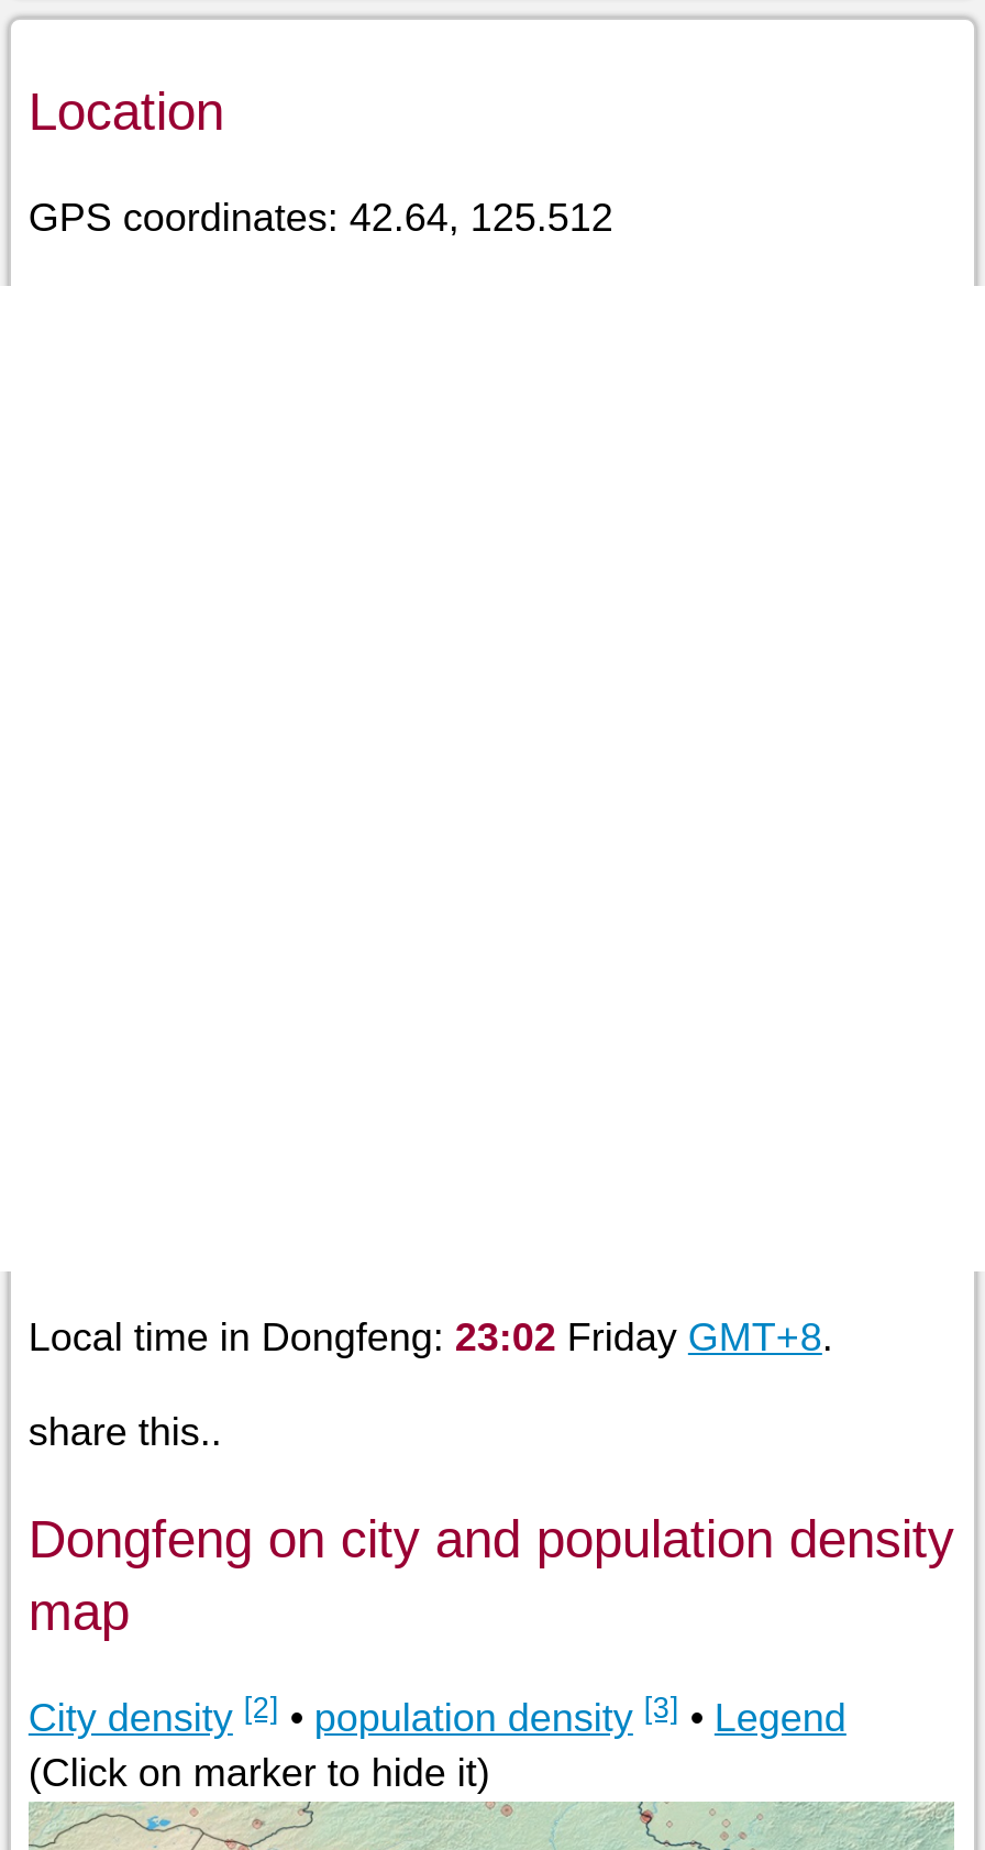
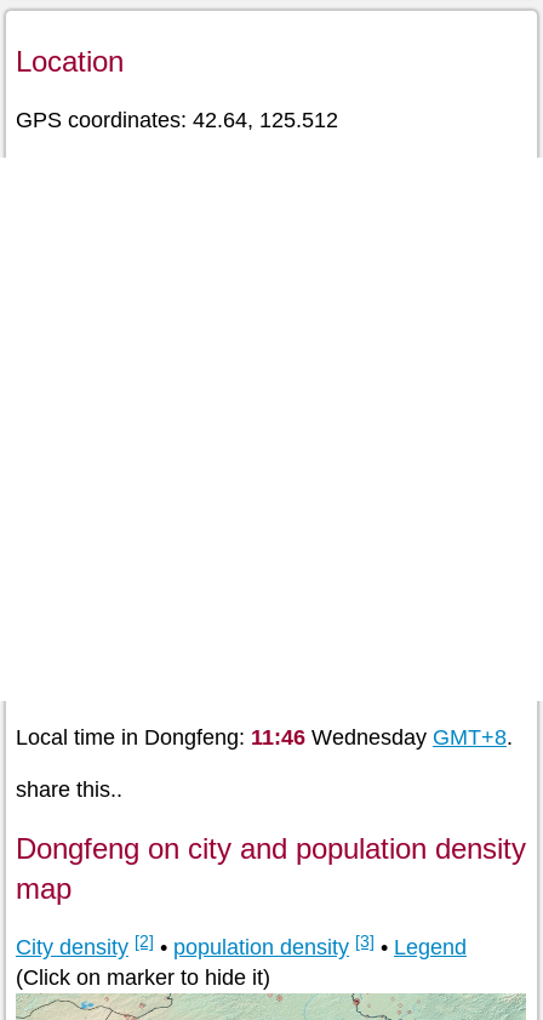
- Local time in Dongfeng: 23:02 Friday GMT+8.
+ Local time in Dongfeng: 11:46 Wednesday GMT+8.
